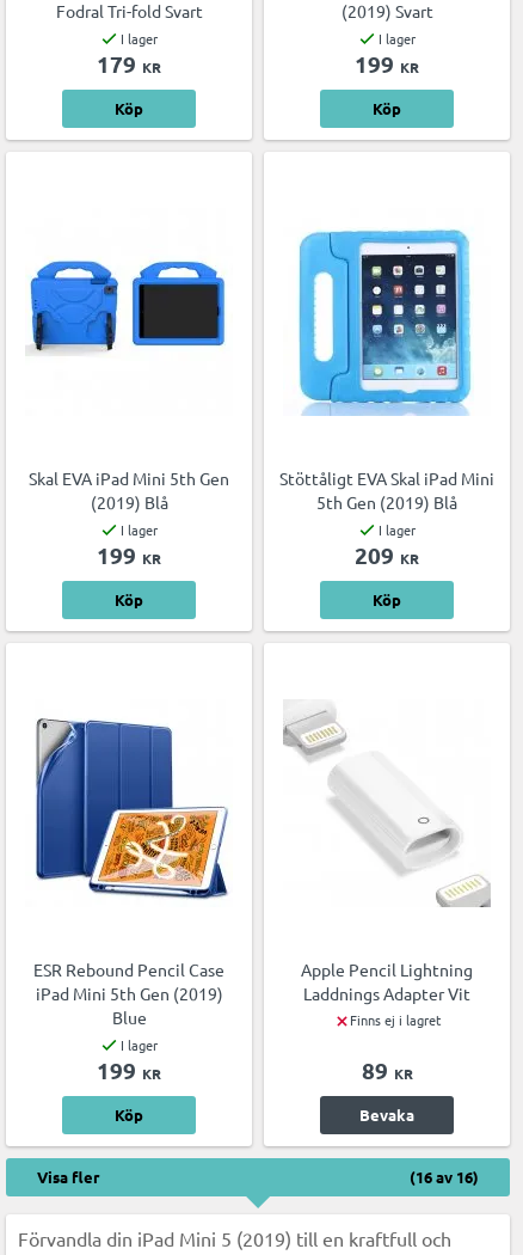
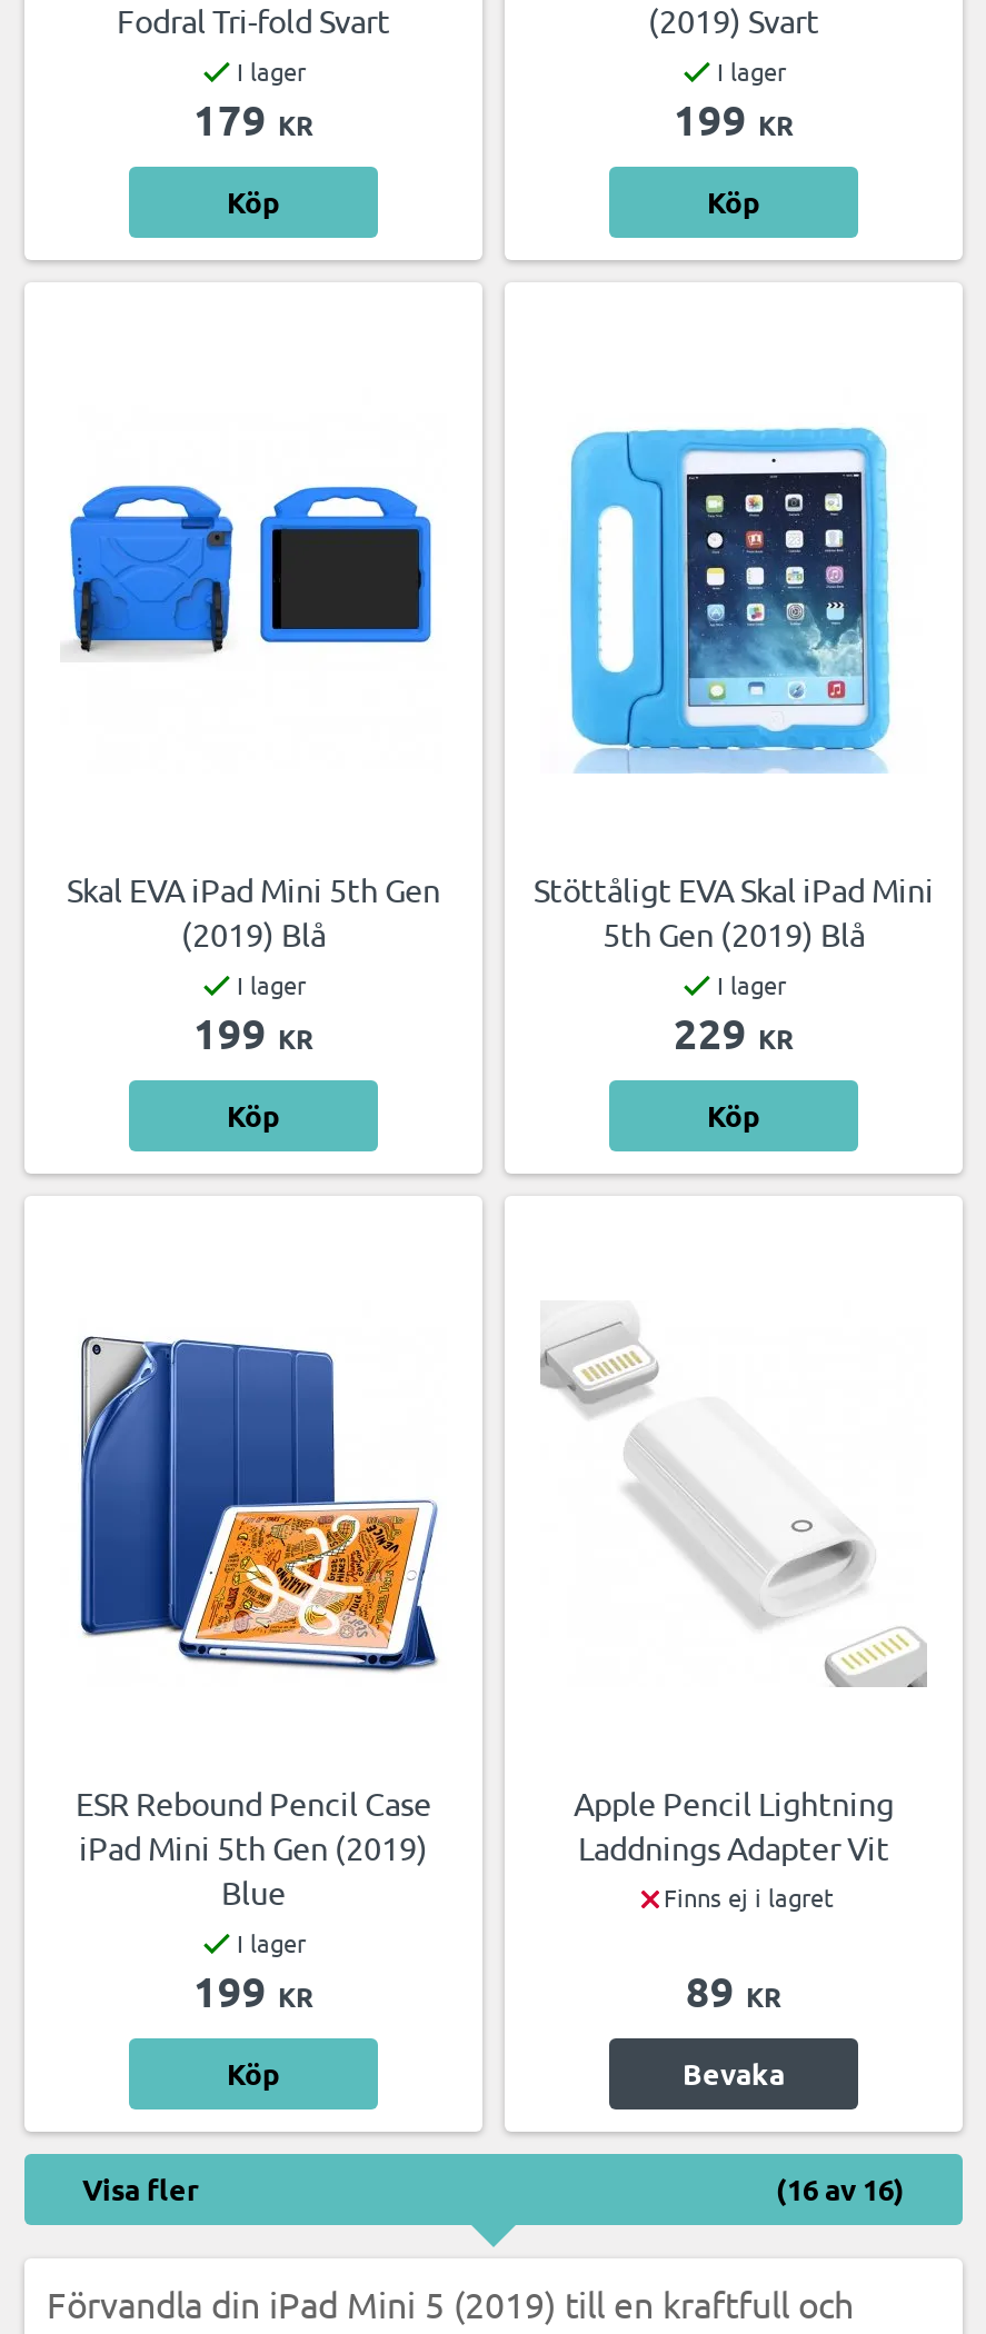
- 209 KR
+ 229 KR
